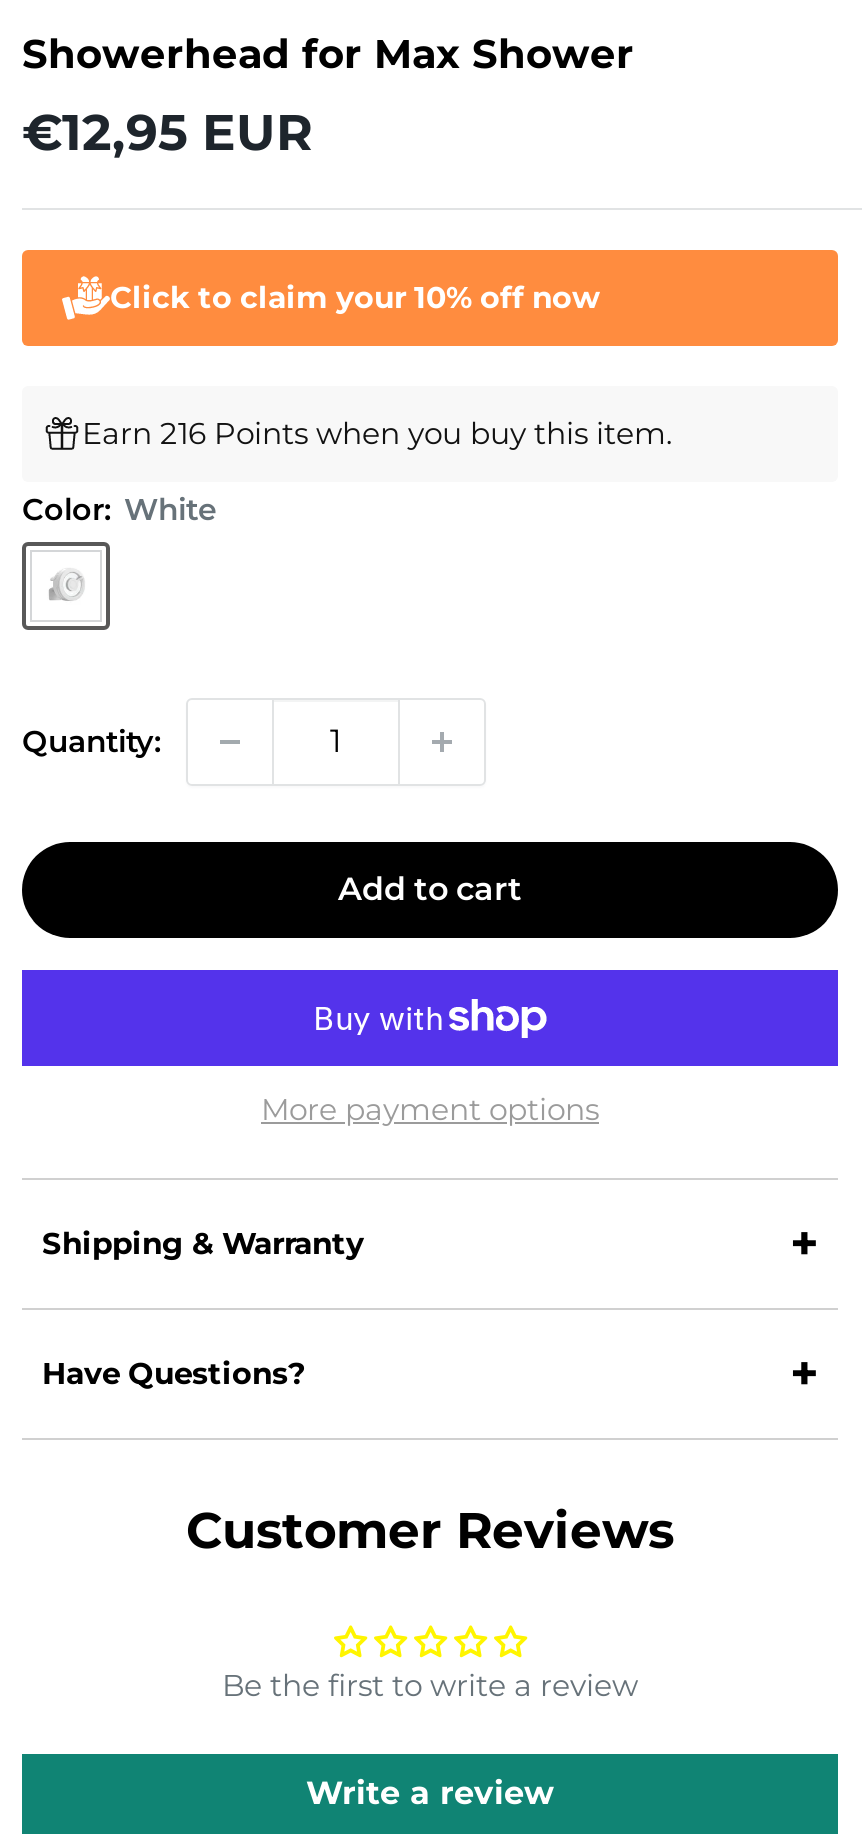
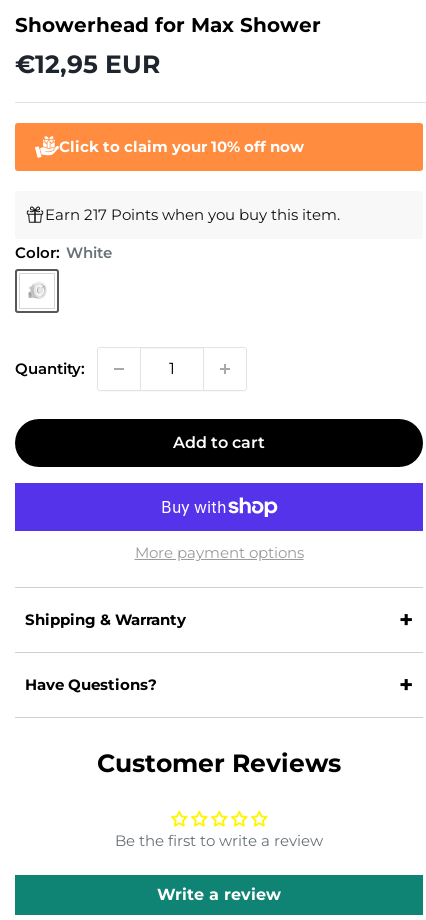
- Earn 216 Points when you buy this item.
+ Earn 217 Points when you buy this item.
